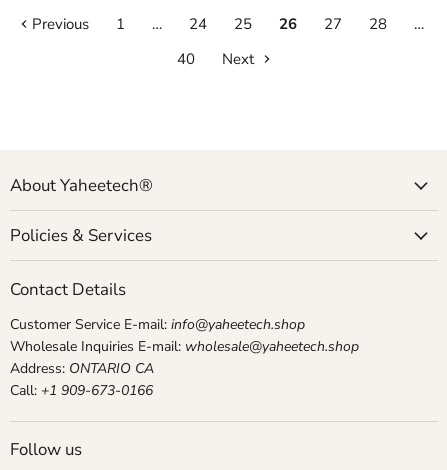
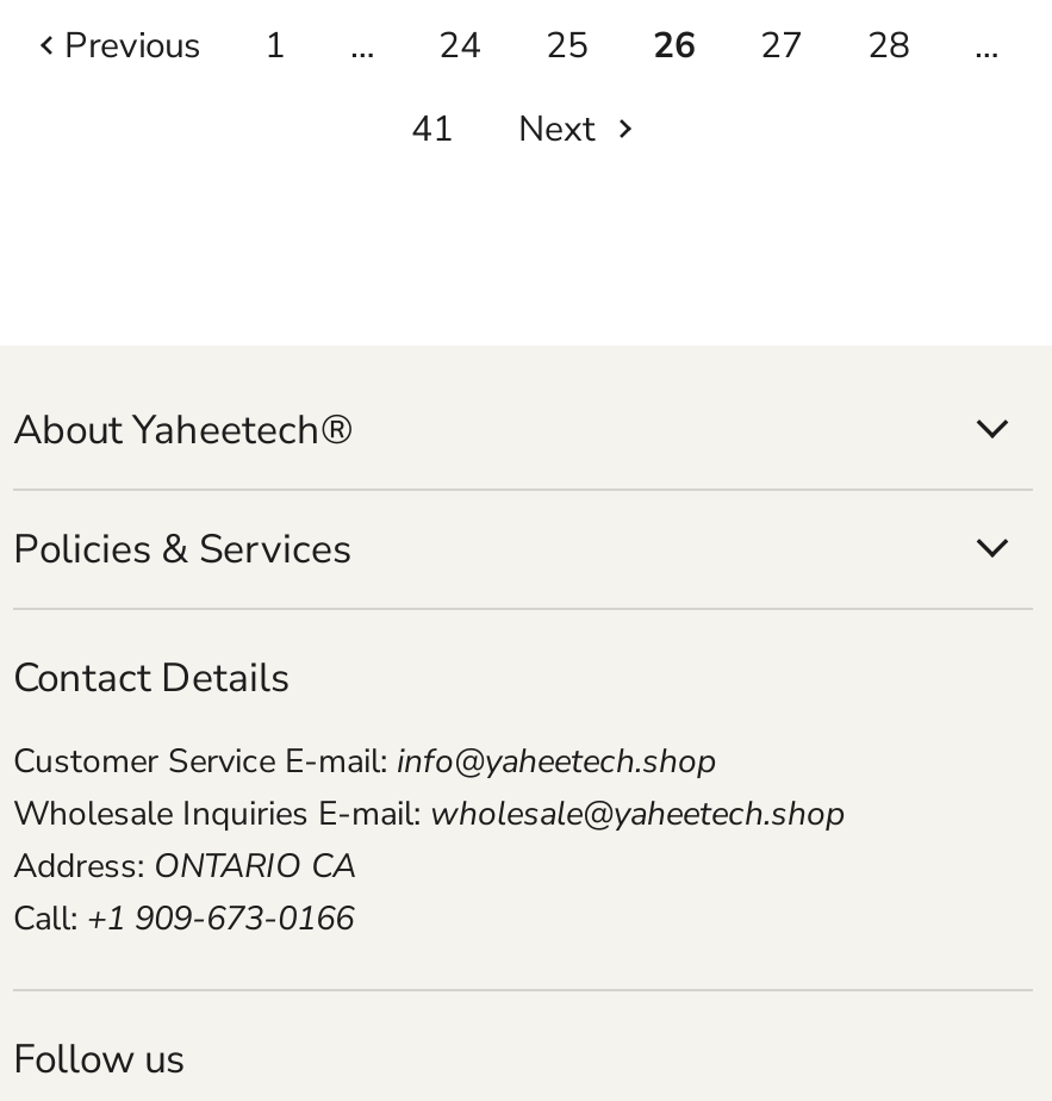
- 40 Next
+ 41 Next
